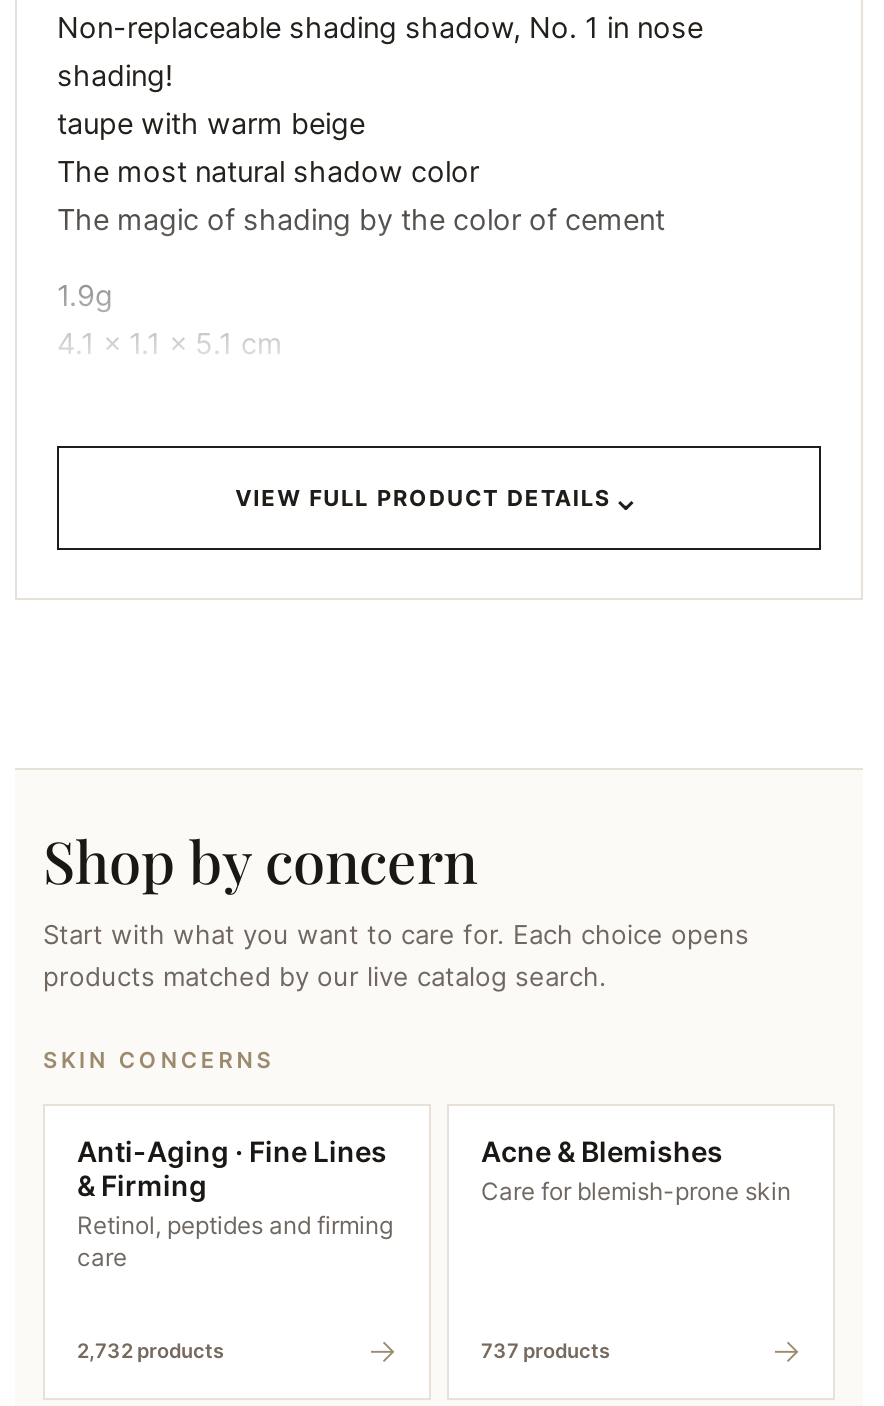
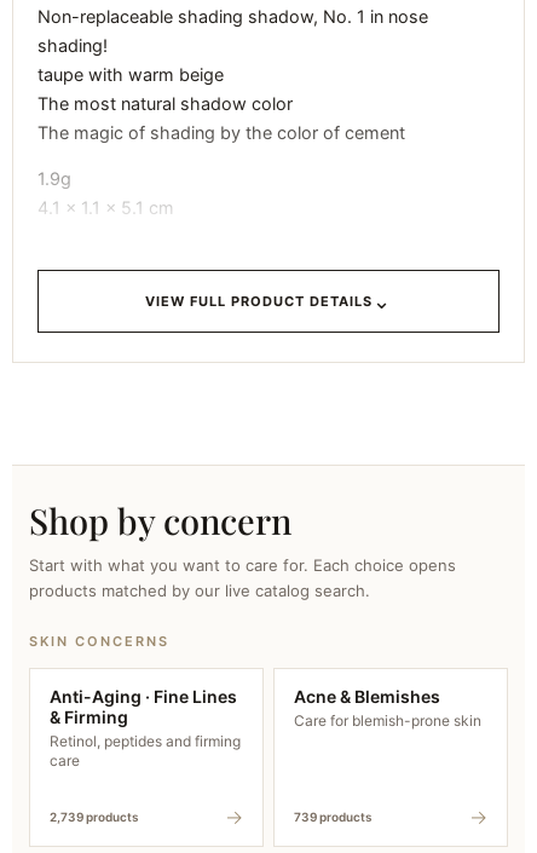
- 2,732 products
+ 2,739 products

- 737 products
+ 739 products
